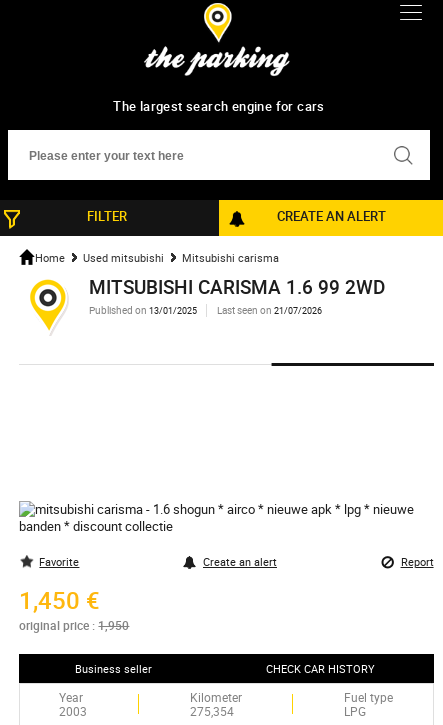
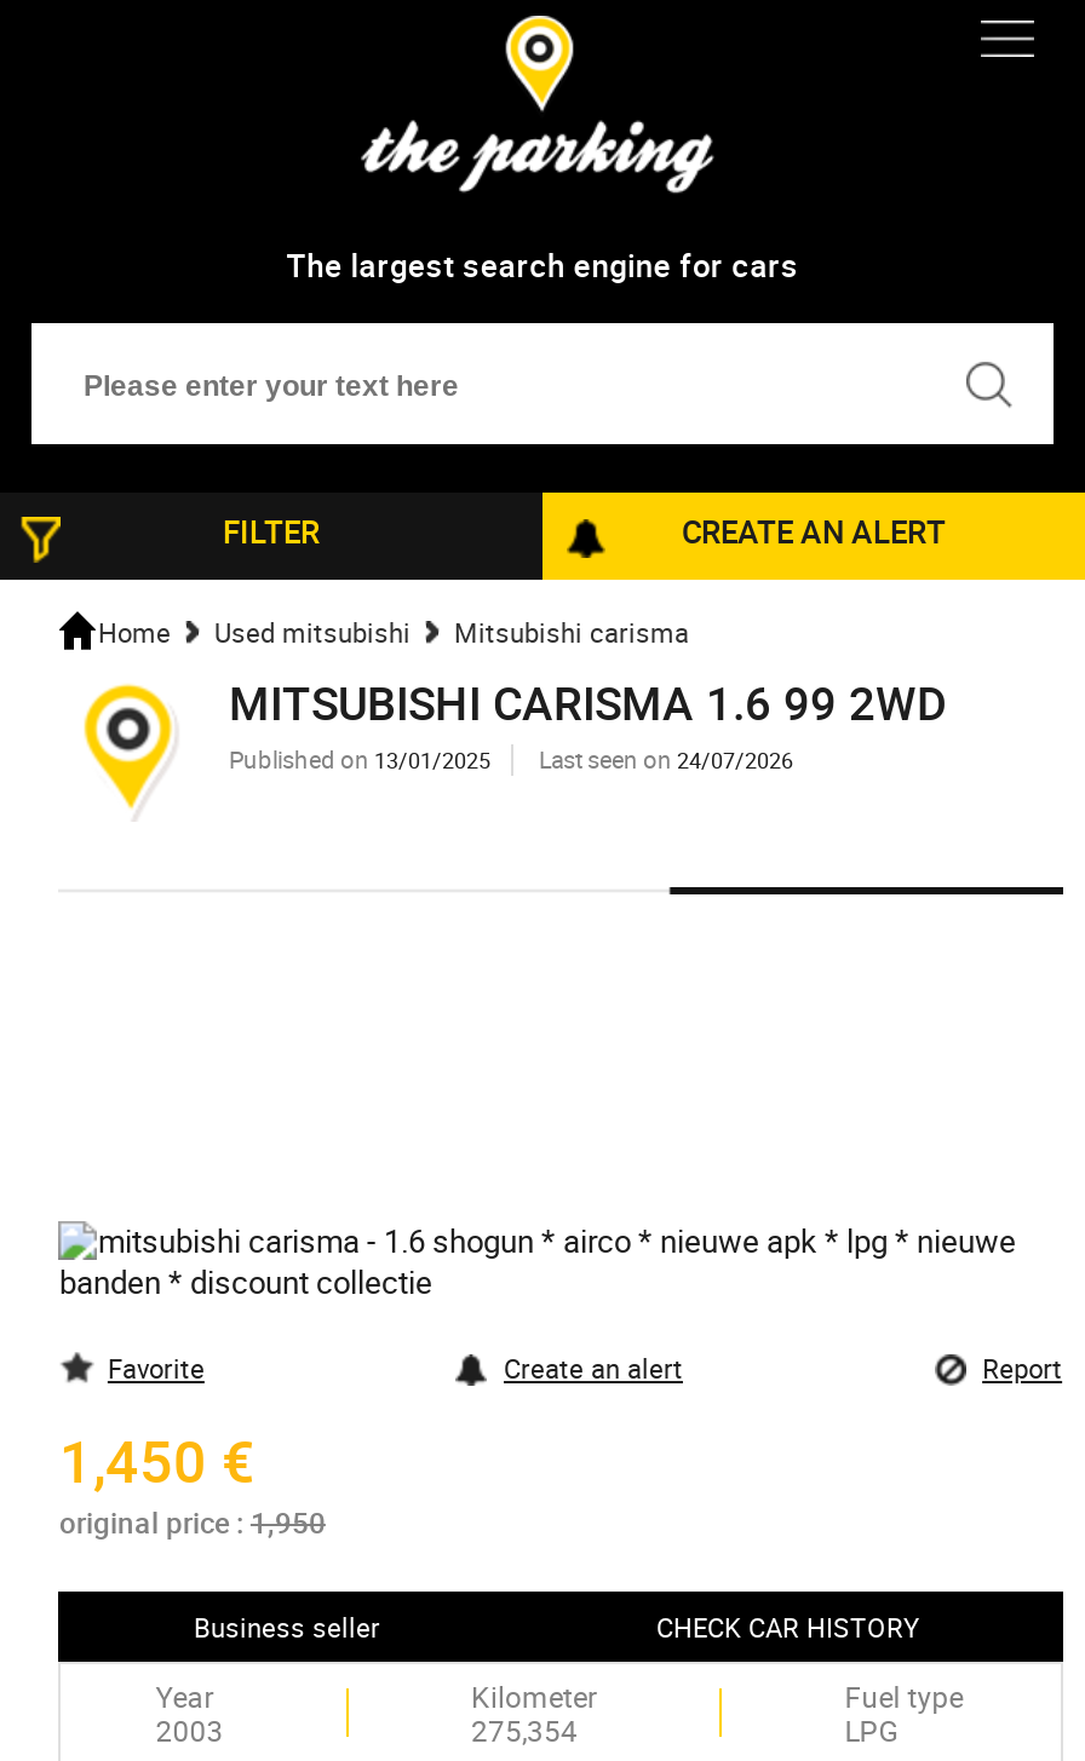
- Published on 13/01/2025 Last seen on 21/07/2026
+ Published on 13/01/2025 Last seen on 24/07/2026
